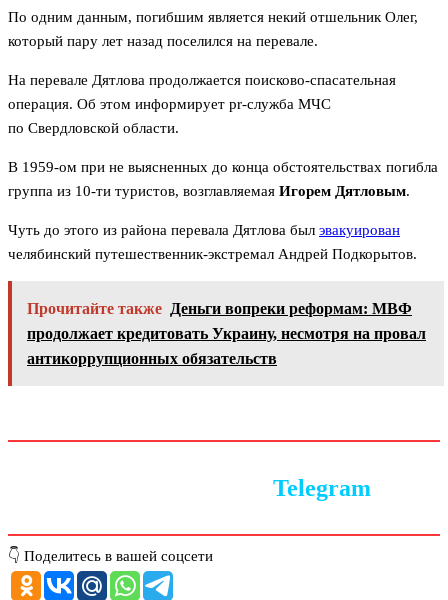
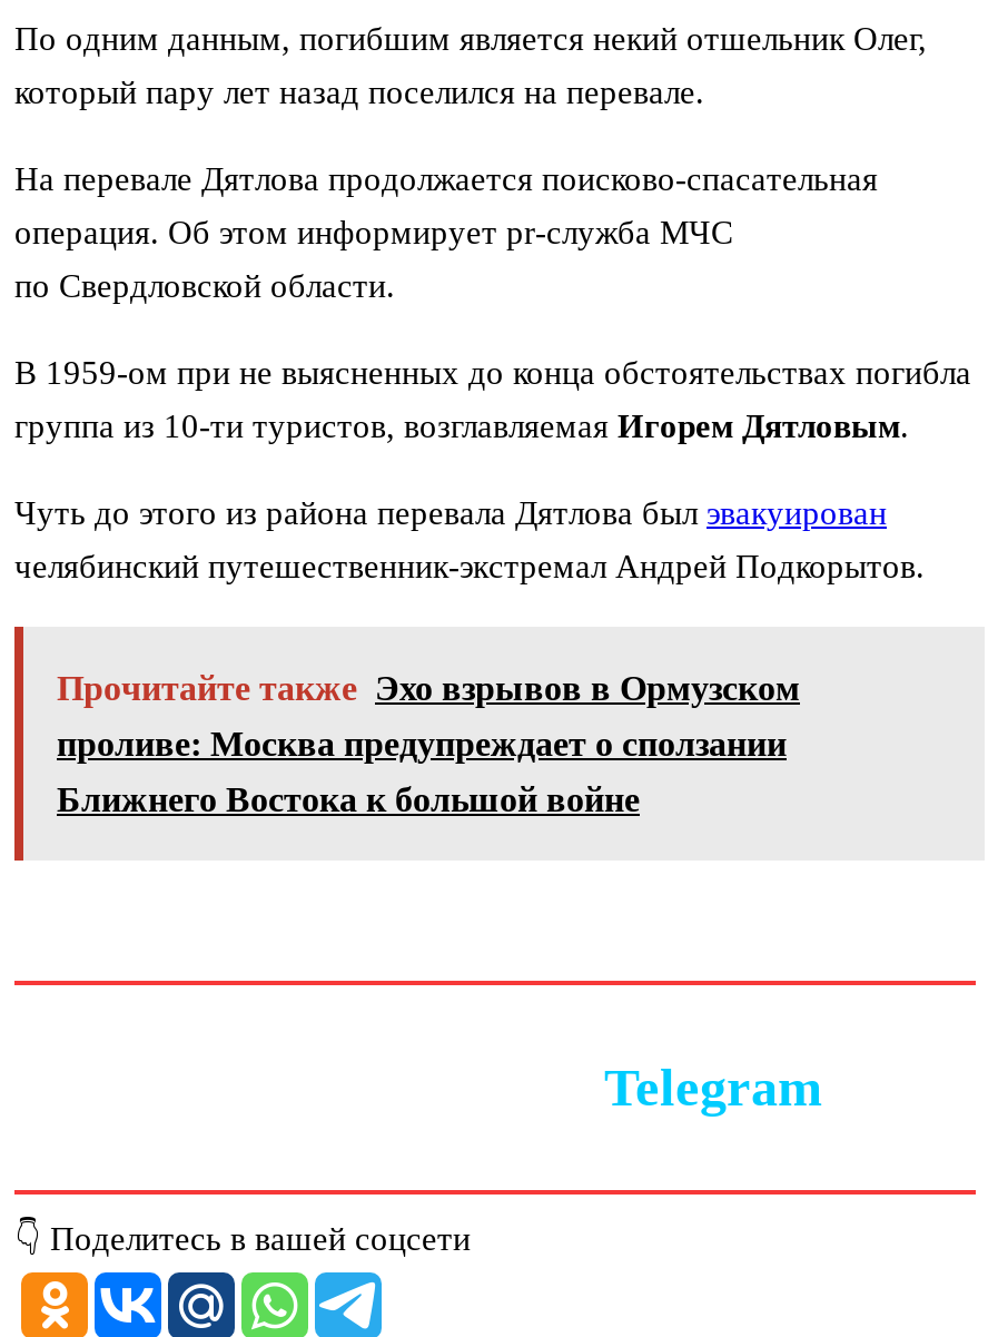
- Прочитайте также Деньги вопреки реформам: МВФ
+ Прочитайте также Эхо взрывов в Ормузском

- продолжает кредитовать Украину, несмотря на провал
+ проливе: Москва предупреждает о сползании

- антикоррупционных обязательств
+ Ближнего Востока к большой войне
